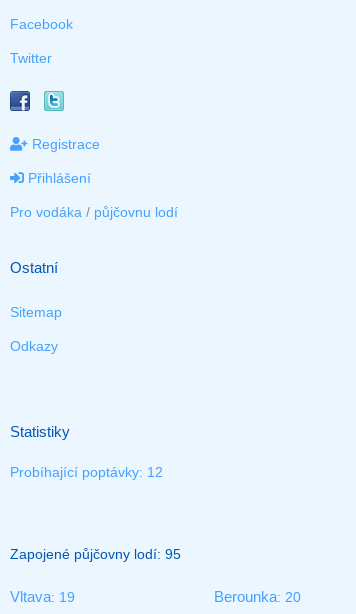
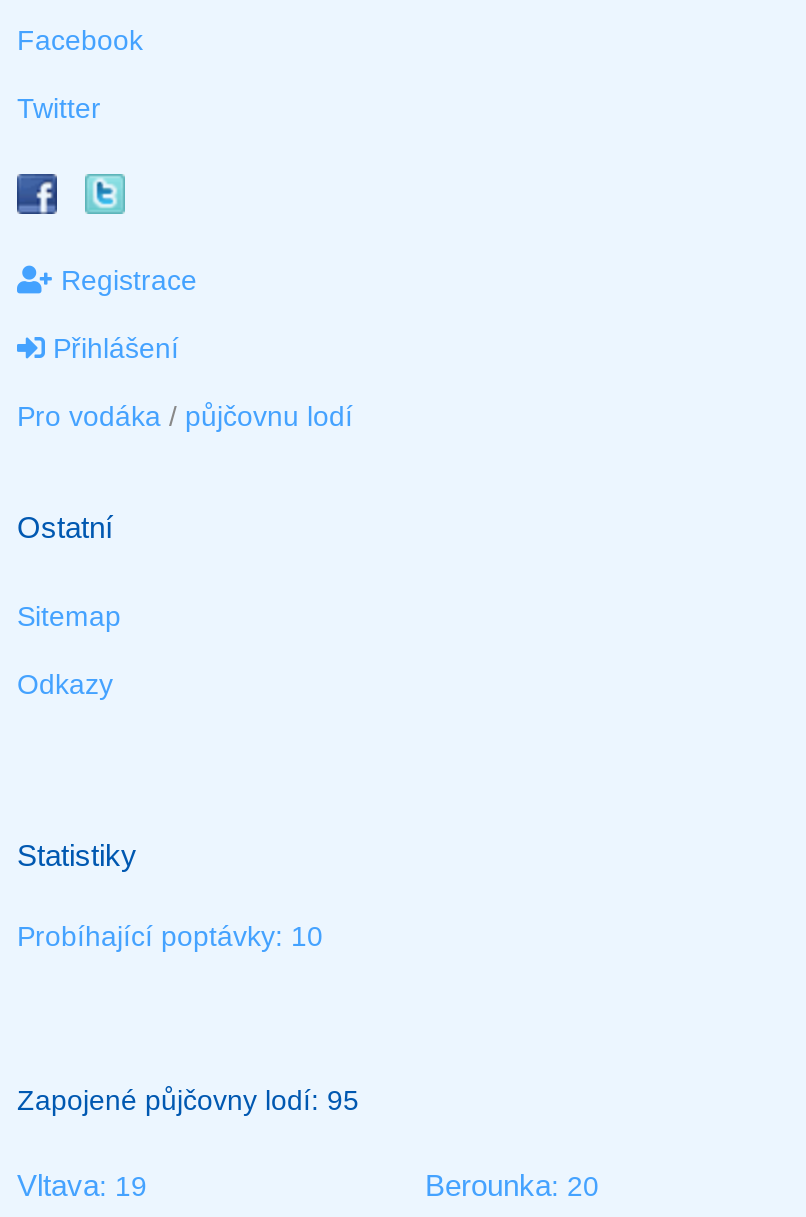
- Probíhající poptávky: 12
+ Probíhající poptávky: 10
